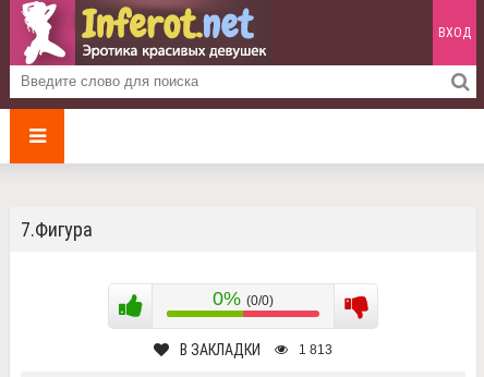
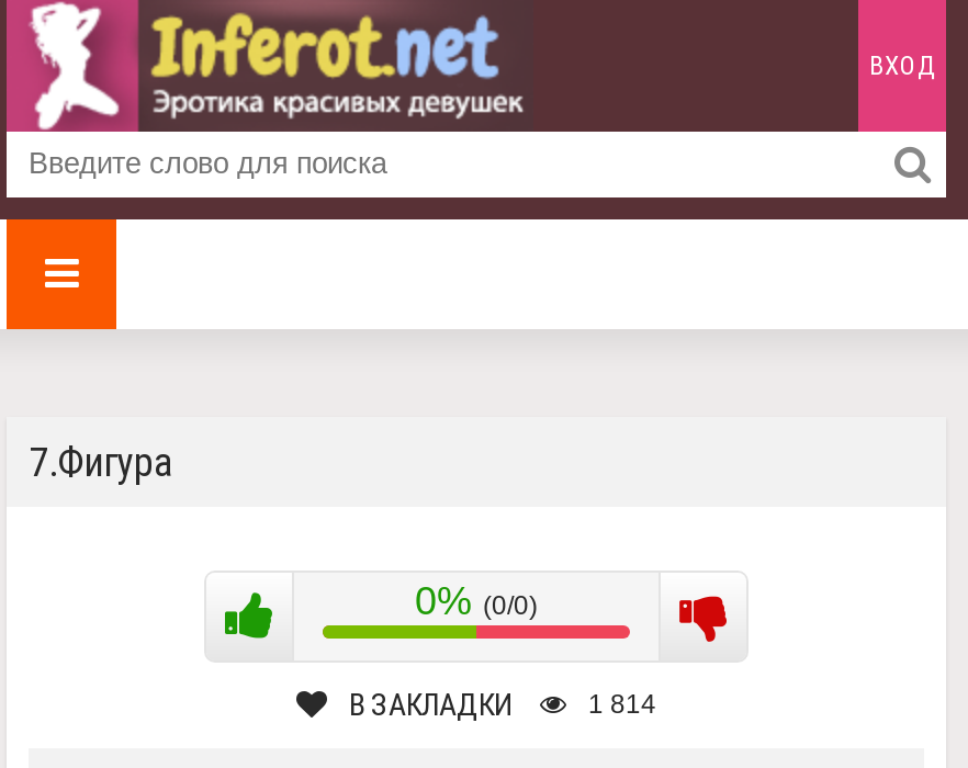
- 1 813
+ 1 814
